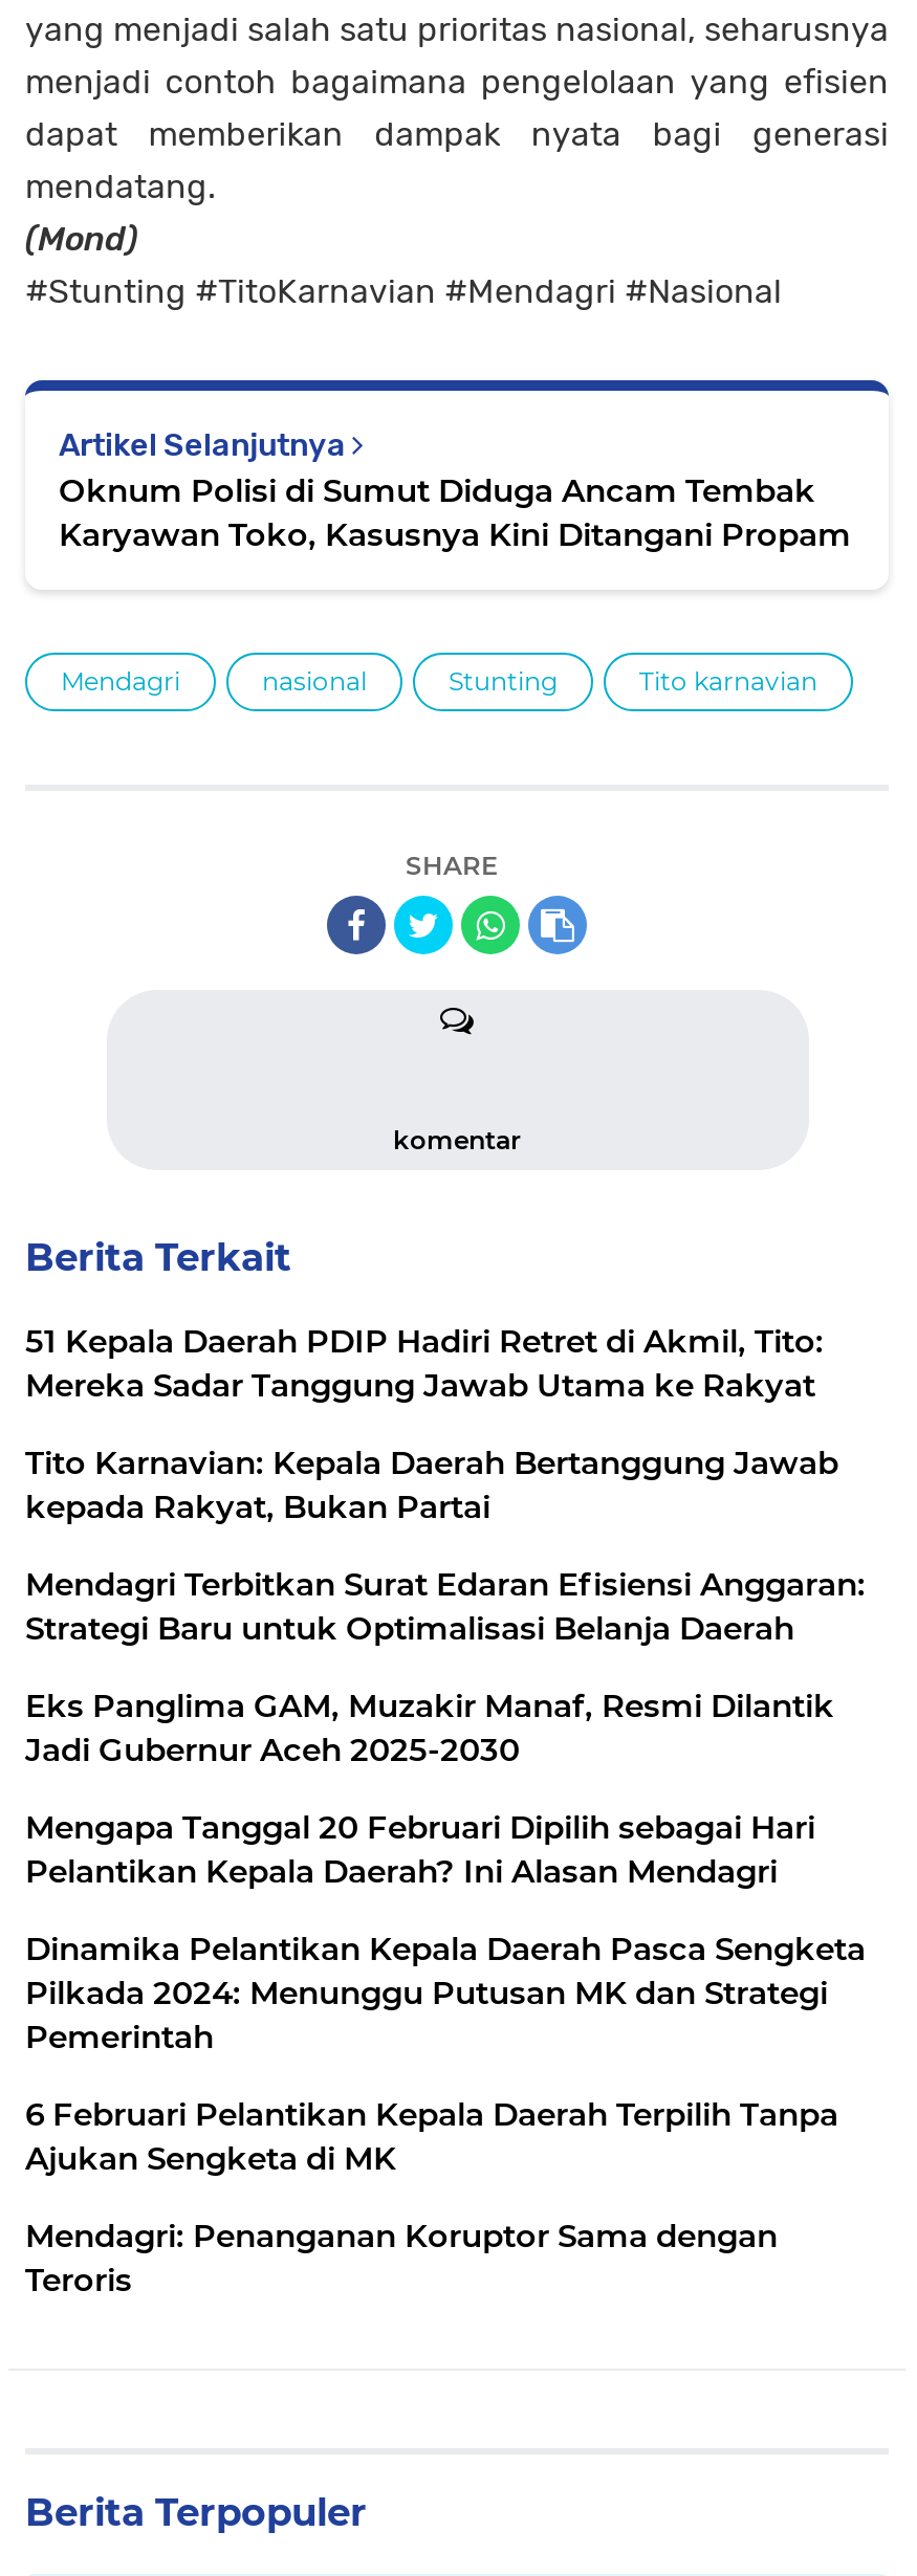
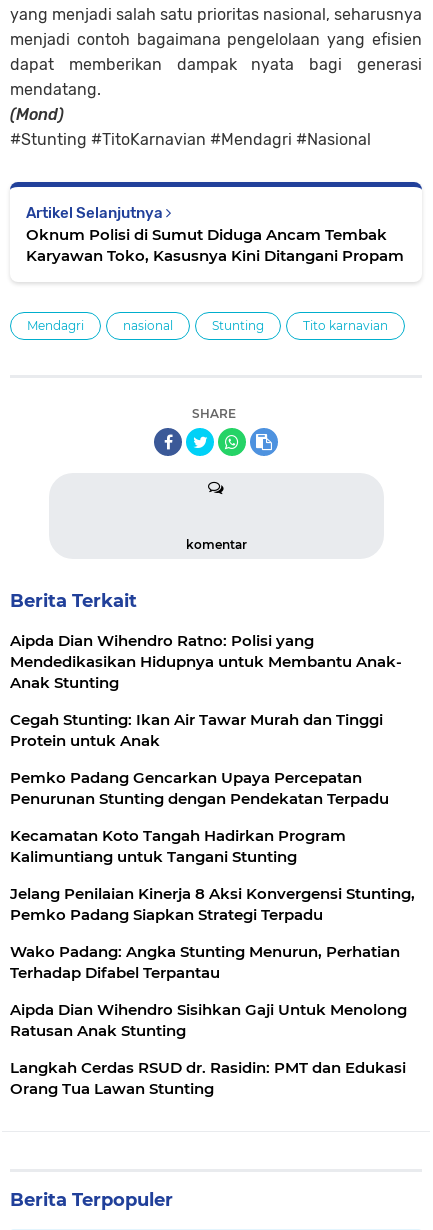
- 51 Kepala Daerah PDIP Hadiri Retret di Akmil, Tito:
- Mereka Sadar Tanggung Jawab Utama ke Rakyat
+ Aipda Dian Wihendro Ratno: Polisi yang
+ Mendedikasikan Hidupnya untuk Membantu Anak-
+ Anak Stunting

- Tito Karnavian: Kepala Daerah Bertanggung Jawab
- kepada Rakyat, Bukan Partai
+ Cegah Stunting: Ikan Air Tawar Murah dan Tinggi
+ Protein untuk Anak

- Mendagri Terbitkan Surat Edaran Efisiensi Anggaran:
- Strategi Baru untuk Optimalisasi Belanja Daerah
+ Pemko Padang Gencarkan Upaya Percepatan
+ Penurunan Stunting dengan Pendekatan Terpadu

- Eks Panglima GAM, Muzakir Manaf, Resmi Dilantik
- Jadi Gubernur Aceh 2025-2030
+ Kecamatan Koto Tangah Hadirkan Program
+ Kalimuntiang untuk Tangani Stunting

- Mengapa Tanggal 20 Februari Dipilih sebagai Hari
- Pelantikan Kepala Daerah? Ini Alasan Mendagri
+ Jelang Penilaian Kinerja 8 Aksi Konvergensi Stunting,
+ Pemko Padang Siapkan Strategi Terpadu

- Dinamika Pelantikan Kepala Daerah Pasca Sengketa
- Pilkada 2024: Menunggu Putusan MK dan Strategi
- Pemerintah
+ Wako Padang: Angka Stunting Menurun, Perhatian
+ Terhadap Difabel Terpantau

- 6 Februari Pelantikan Kepala Daerah Terpilih Tanpa
- Ajukan Sengketa di MK
+ Aipda Dian Wihendro Sisihkan Gaji Untuk Menolong
+ Ratusan Anak Stunting

- Mendagri: Penanganan Koruptor Sama dengan
- Teroris
+ Langkah Cerdas RSUD dr. Rasidin: PMT dan Edukasi
+ Orang Tua Lawan Stunting
